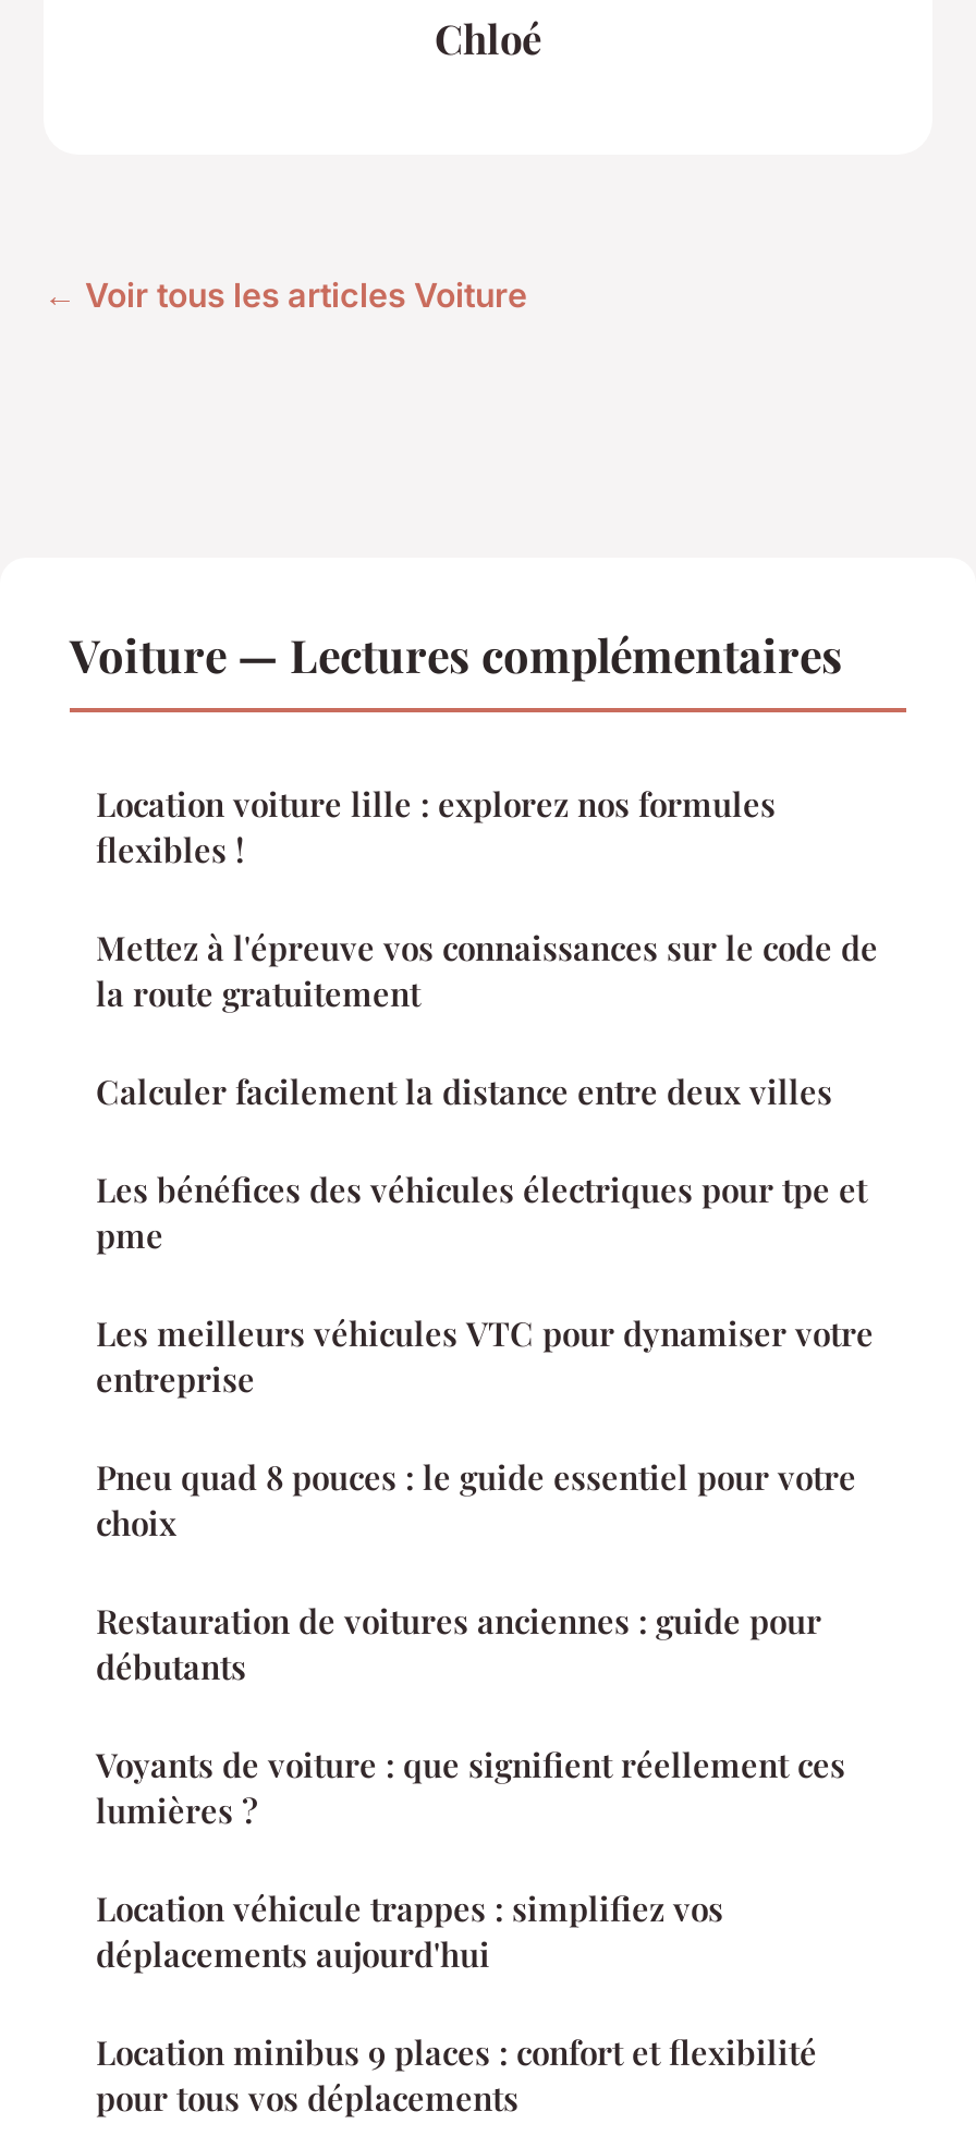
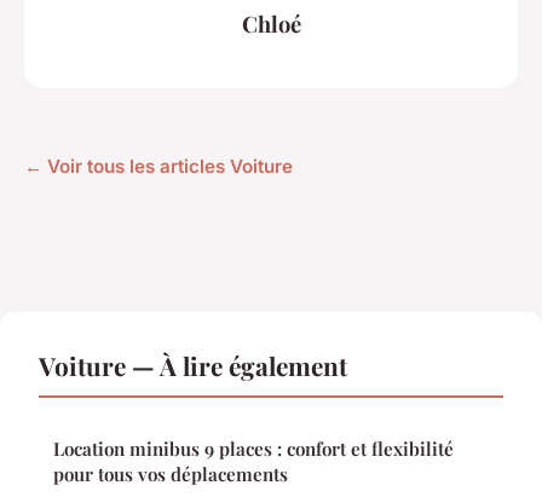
- Voiture — Lectures complémentaires
- Location voiture lille : explorez nos formules
- flexibles !
- Mettez à l'épreuve vos connaissances sur le code de
- la route gratuitement
- Calculer facilement la distance entre deux villes
- Les bénéfices des véhicules électriques pour tpe et
- pme
- Les meilleurs véhicules VTC pour dynamiser votre
- entreprise
- Pneu quad 8 pouces : le guide essentiel pour votre
- choix
- Restauration de voitures anciennes : guide pour
- débutants
- Voyants de voiture : que signifient réellement ces
- lumières ?
- Location véhicule trappes : simplifiez vos
- déplacements aujourd'hui
+ Voiture — À lire également
